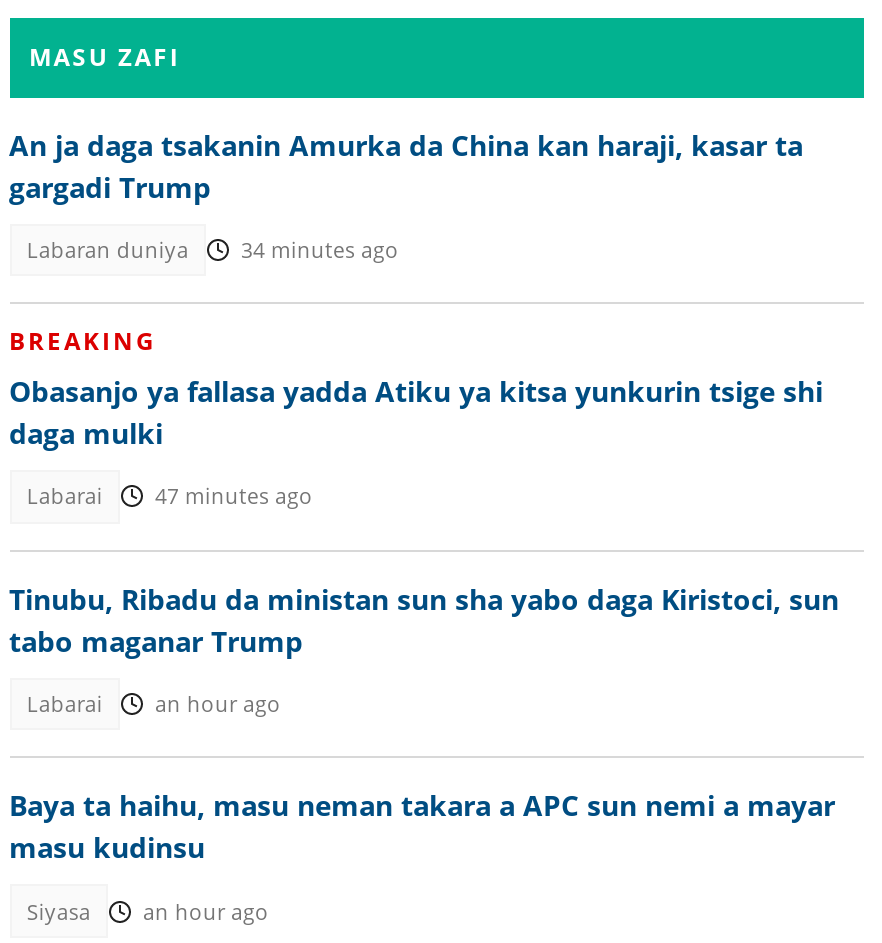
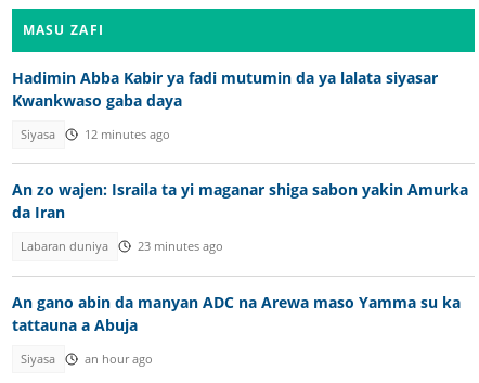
- An ja daga tsakanin Amurka da China kan haraji, kasar ta
- gargadi Trump
+ Hadimin Abba Kabir ya fadi mutumin da ya lalata siyasar
+ Kwankwaso gaba daya
+ Siyasa
+ 12 minutes ago
+ An zo wajen: Israila ta yi maganar shiga sabon yakin Amurka
+ da Iran

- 34 minutes ago
- BREAKING
- Obasanjo ya fallasa yadda Atiku ya kitsa yunkurin tsige shi
- daga mulki
- Labarai
- 47 minutes ago
- Tinubu, Ribadu da ministan sun sha yabo daga Kiristoci, sun
- tabo maganar Trump
- Labarai
- an hour ago
- Baya ta haihu, masu neman takara a APC sun nemi a mayar
- masu kudinsu
+ 23 minutes ago
+ An gano abin da manyan ADC na Arewa maso Yamma su ka
+ tattauna a Abuja

moved down: Labaran duniya
